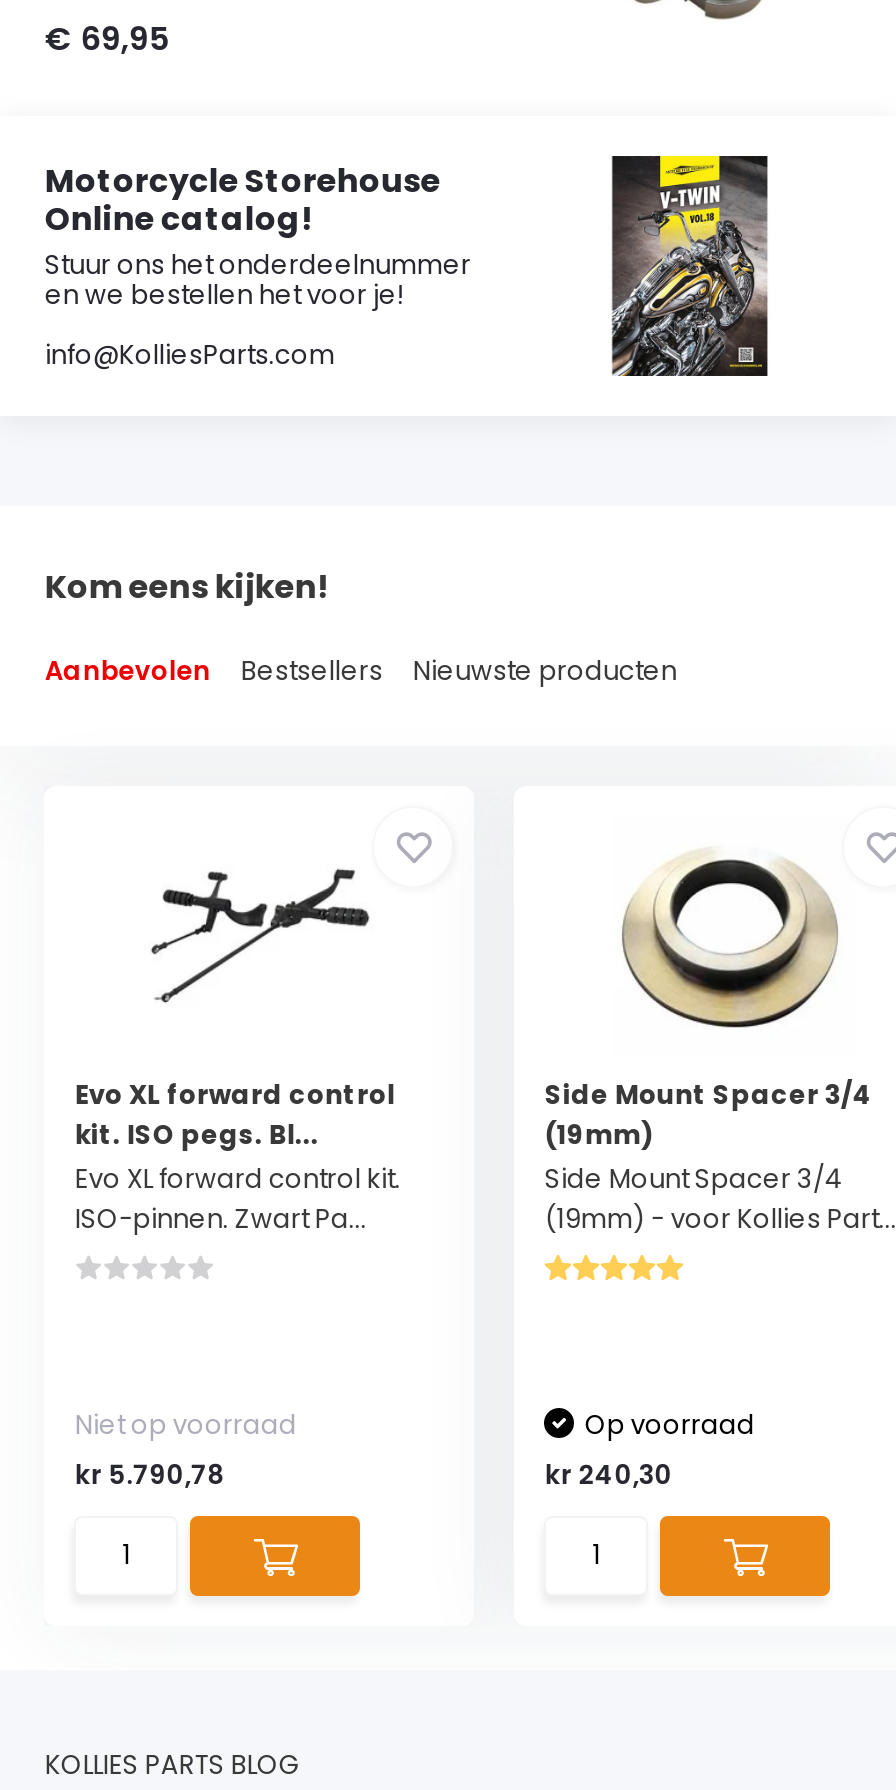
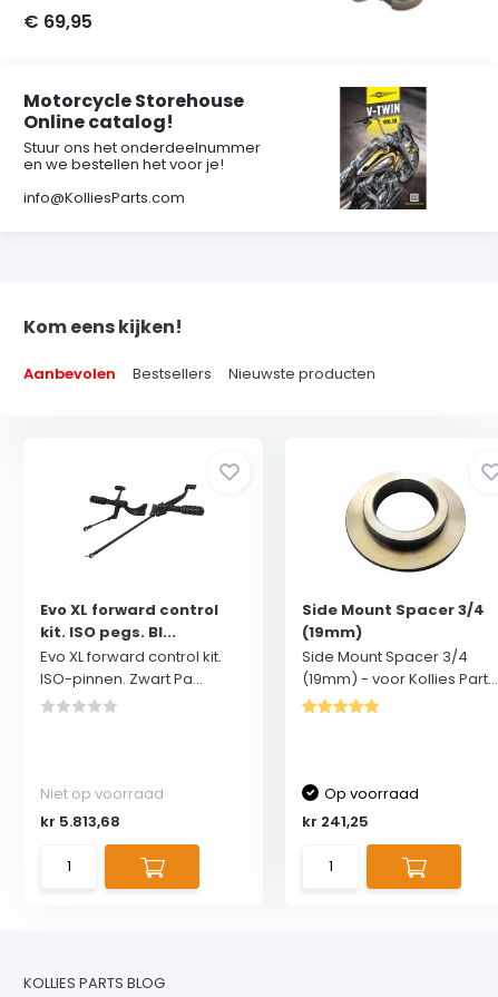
- kr 5.790,78
+ kr 5.813,68

- kr 240,30
+ kr 241,25
